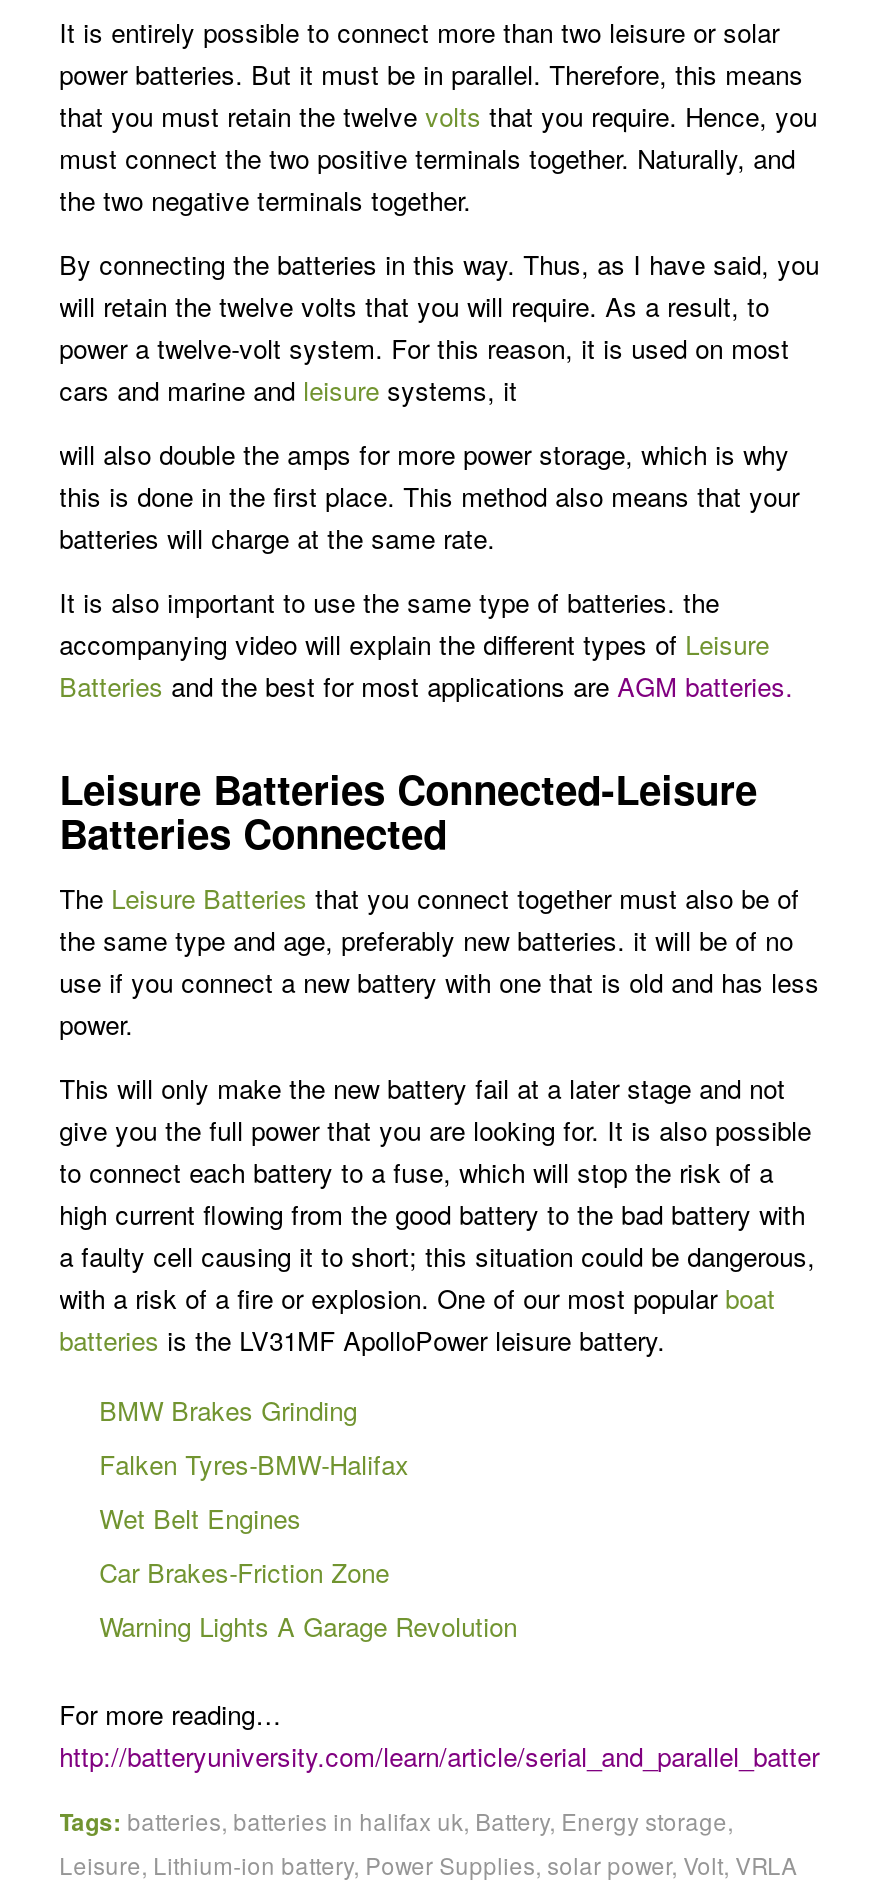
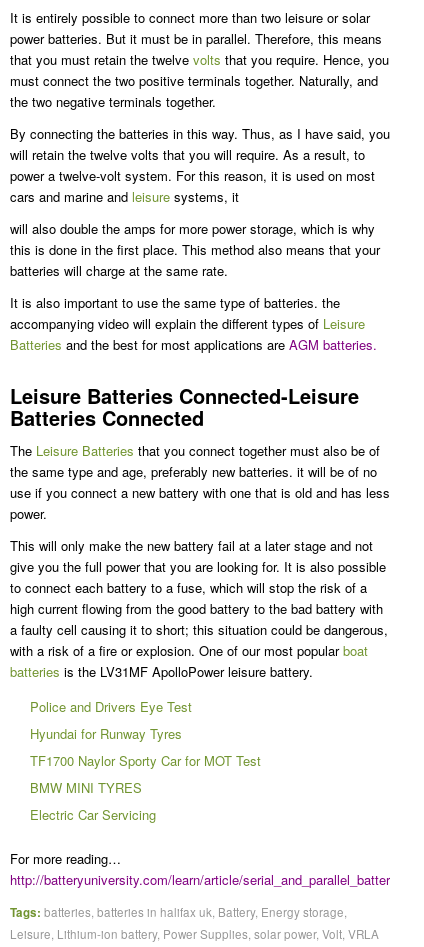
- BMW Brakes Grinding
- Falken Tyres-BMW-Halifax
- Wet Belt Engines
- Car Brakes-Friction Zone
- Warning Lights A Garage Revolution
+ Police and Drivers Eye Test
+ Hyundai for Runway Tyres
+ TF1700 Naylor Sporty Car for MOT Test
+ BMW MINI TYRES
+ Electric Car Servicing
